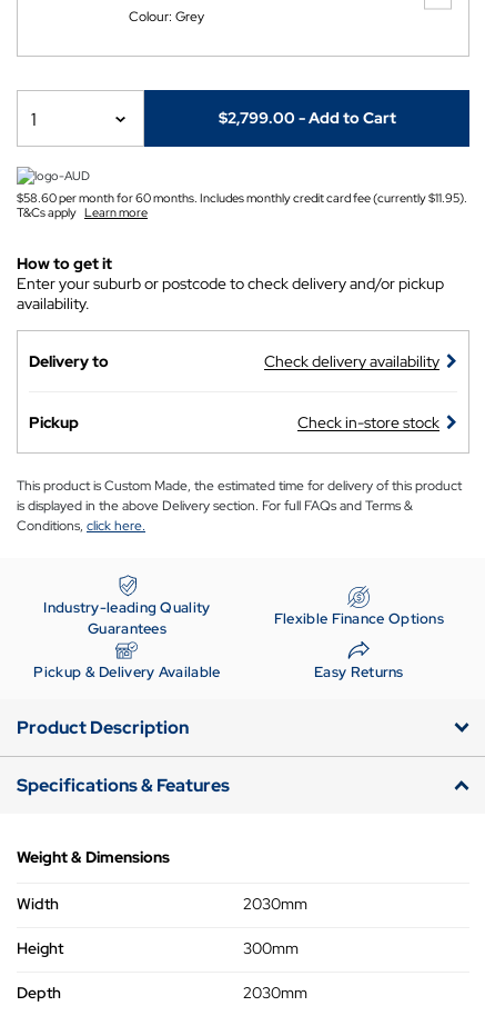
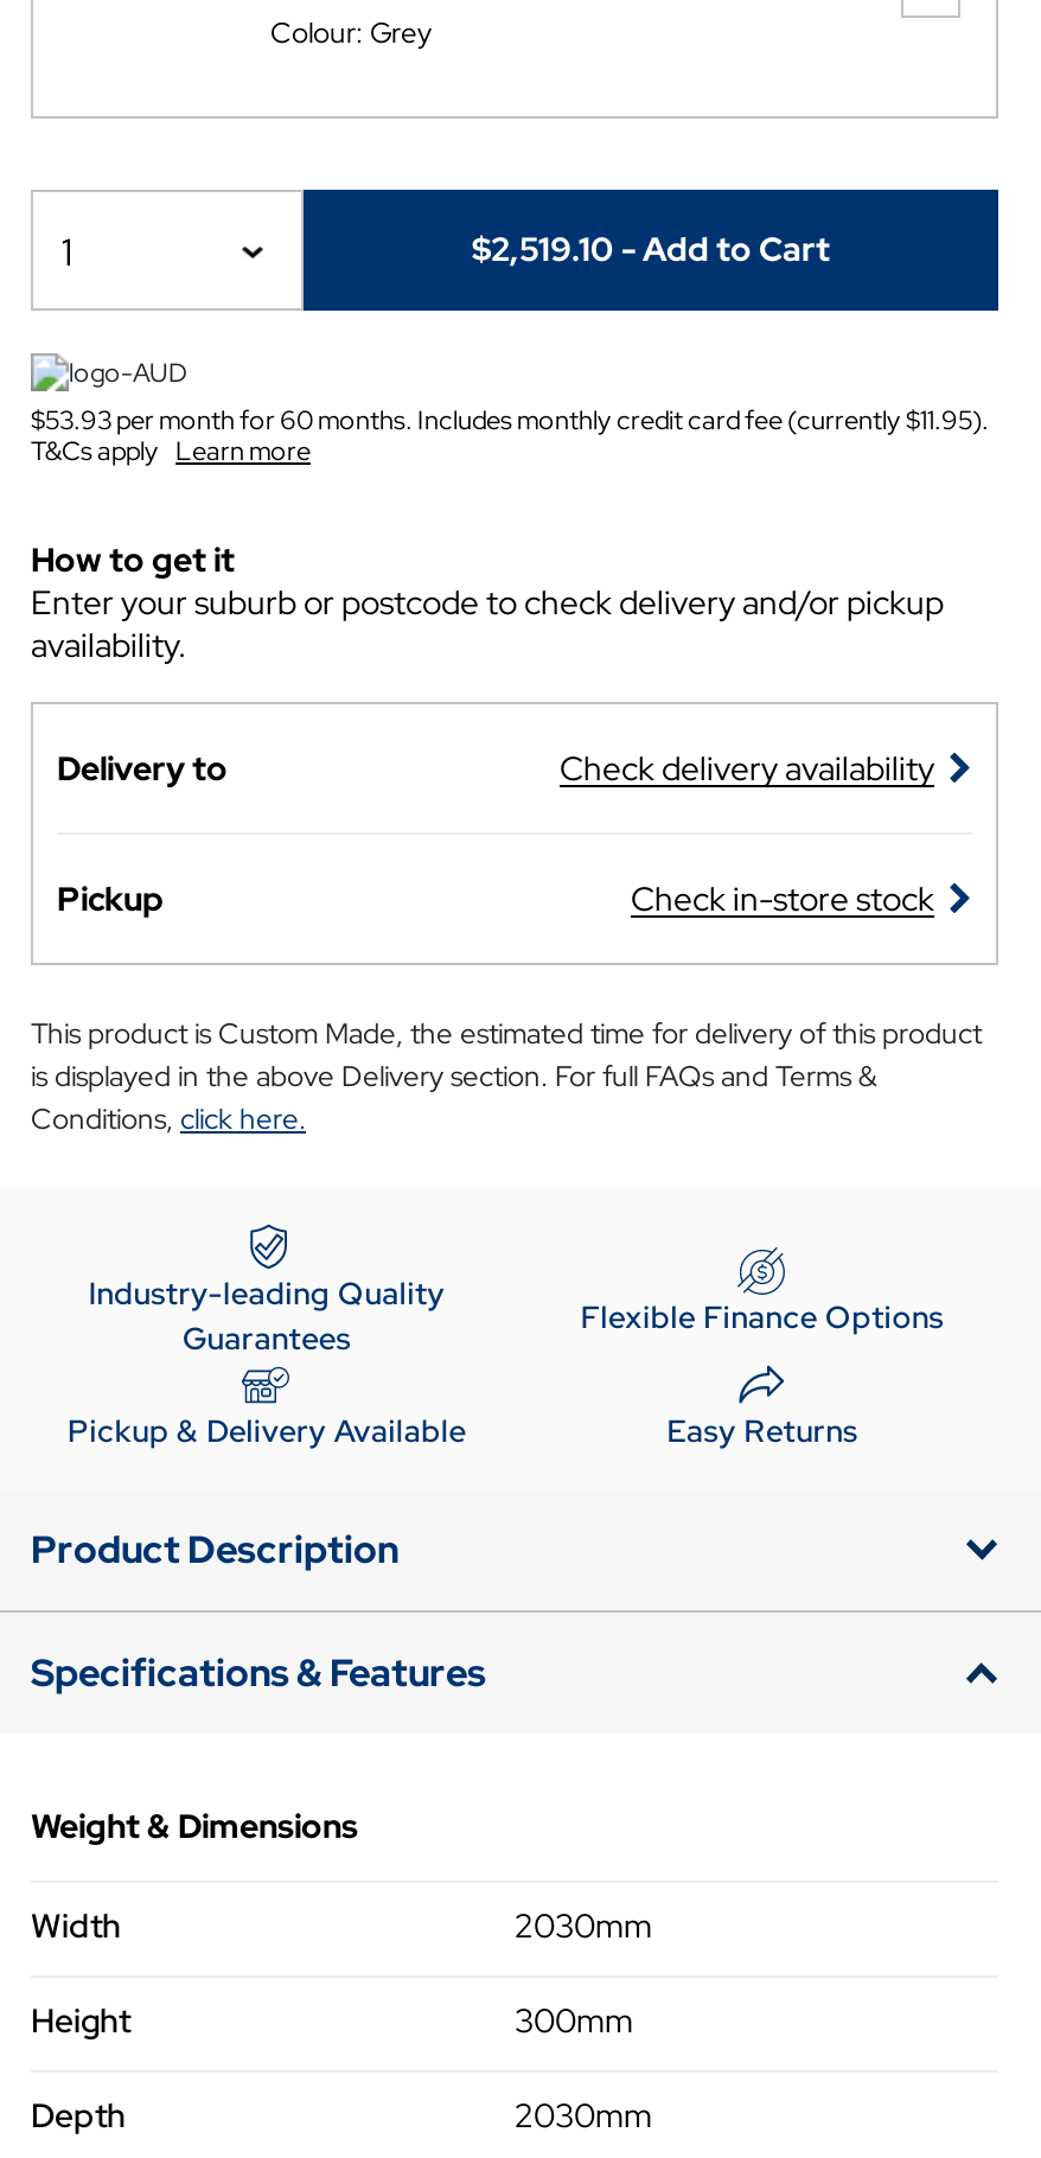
- $2,799.00 - Add to Cart
+ $2,519.10 - Add to Cart

- $58.60 per month for 60 months. Includes monthly credit card fee (currently $11.95).
+ $53.93 per month for 60 months. Includes monthly credit card fee (currently $11.95).
